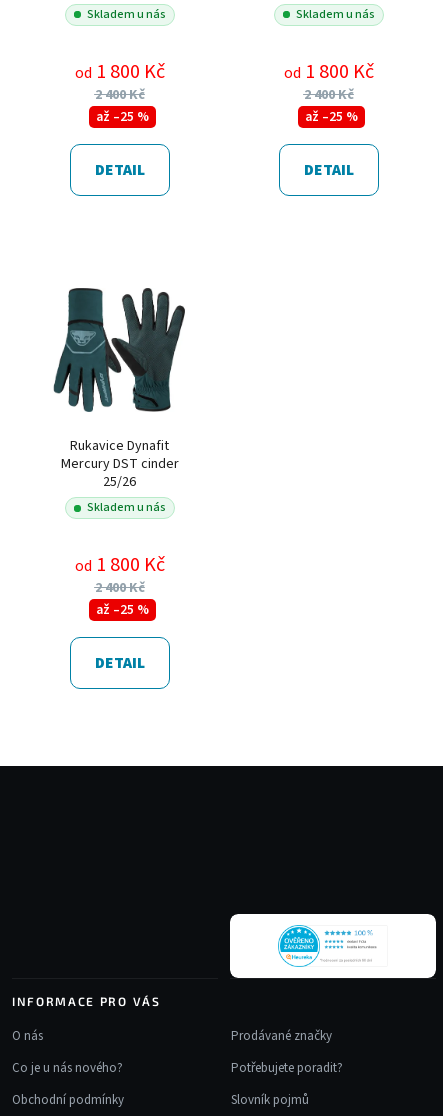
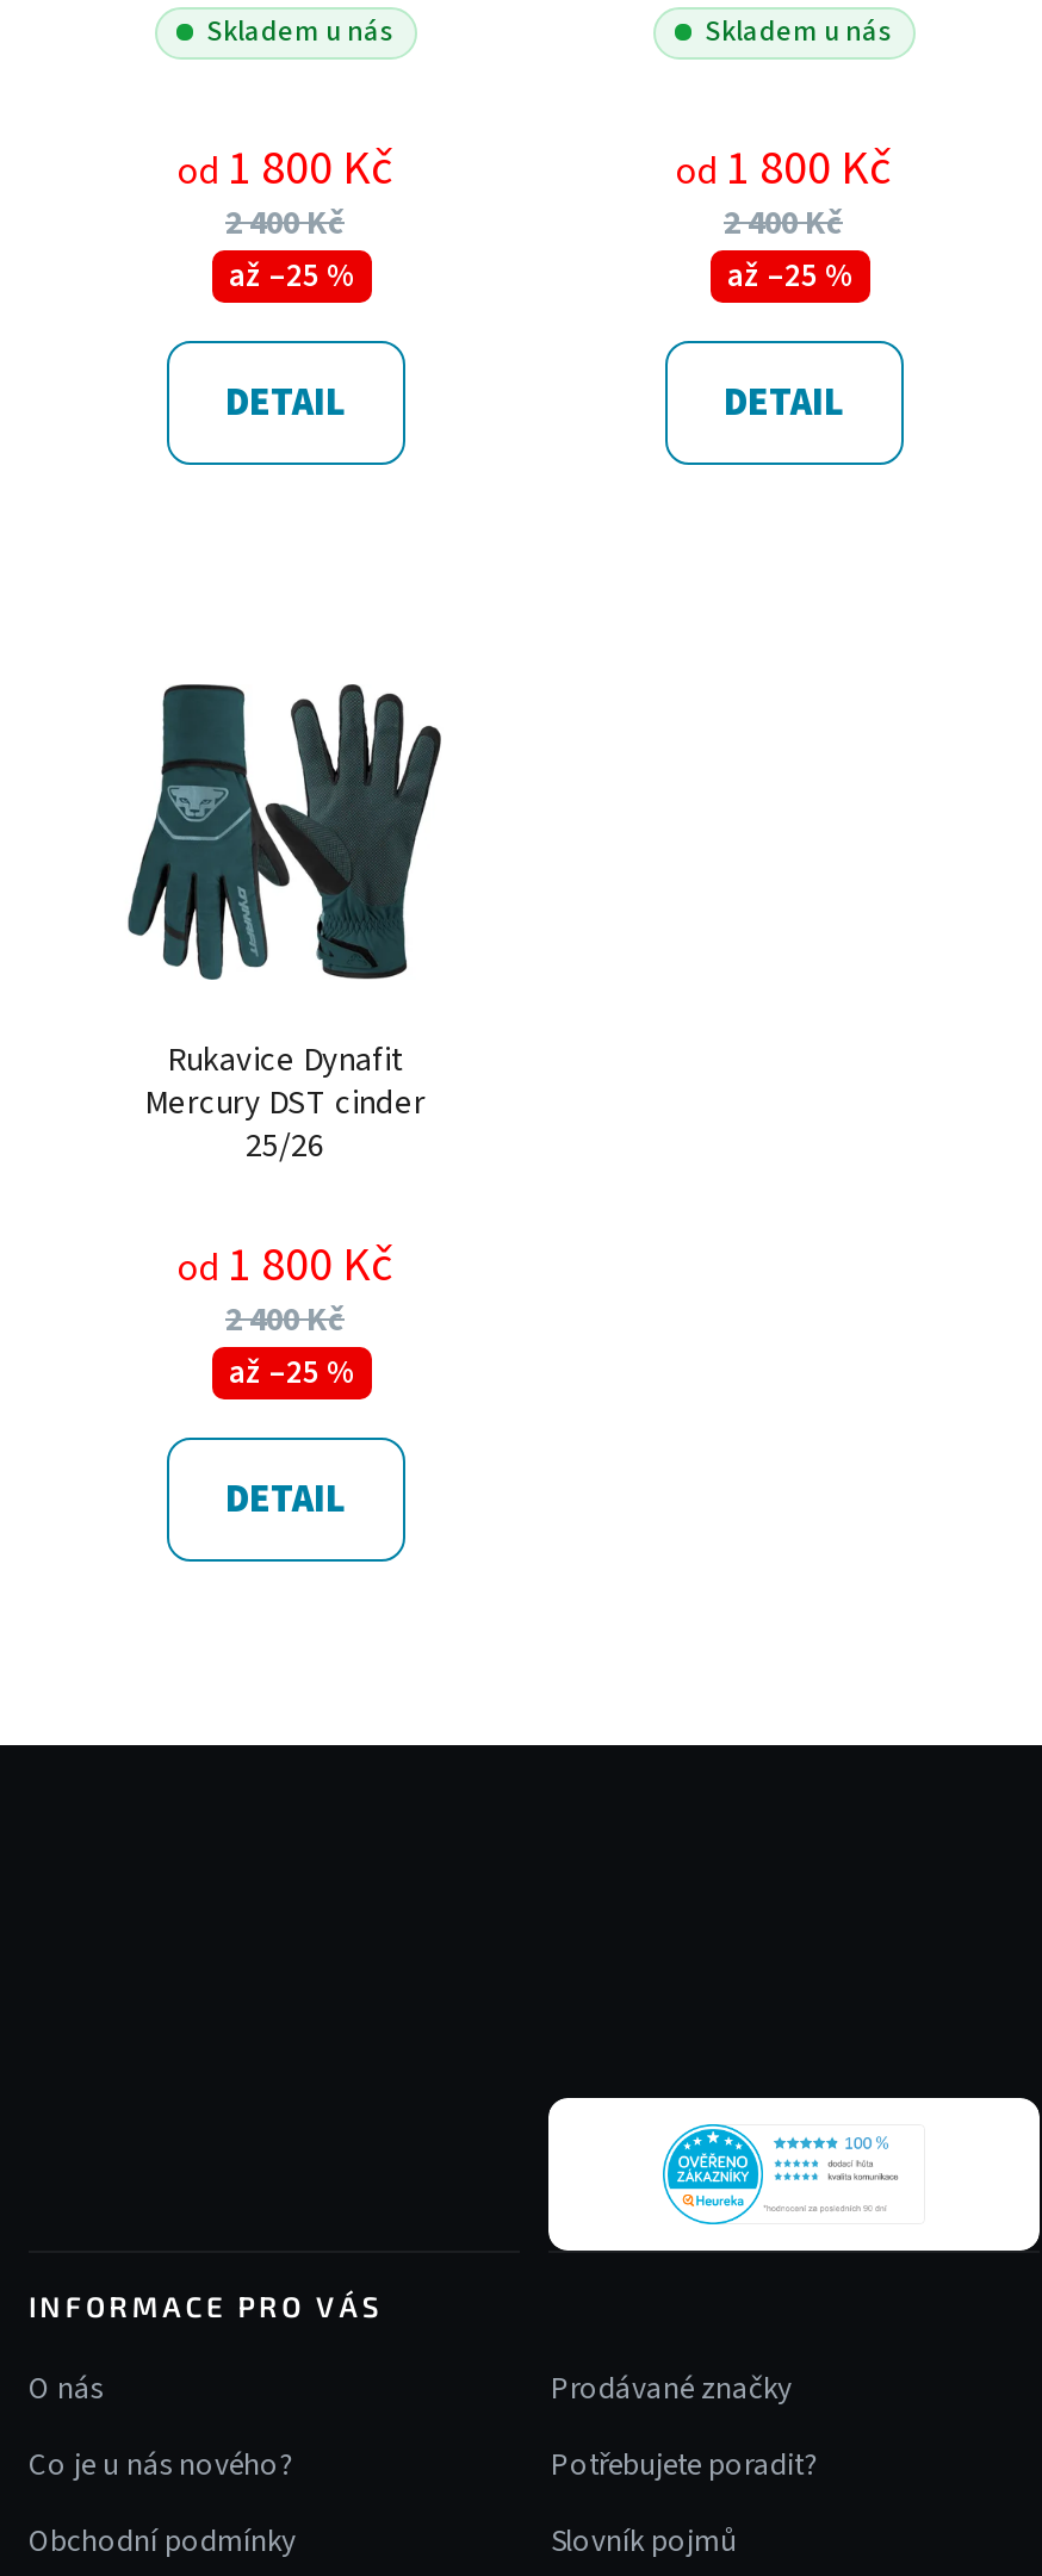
- Skladem u nás
